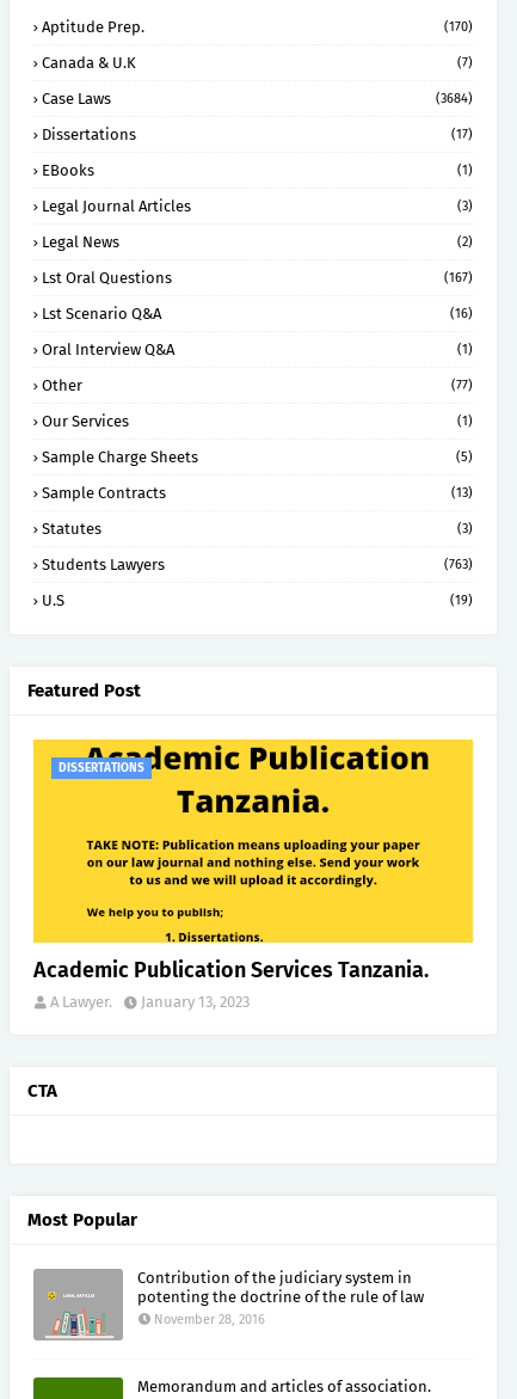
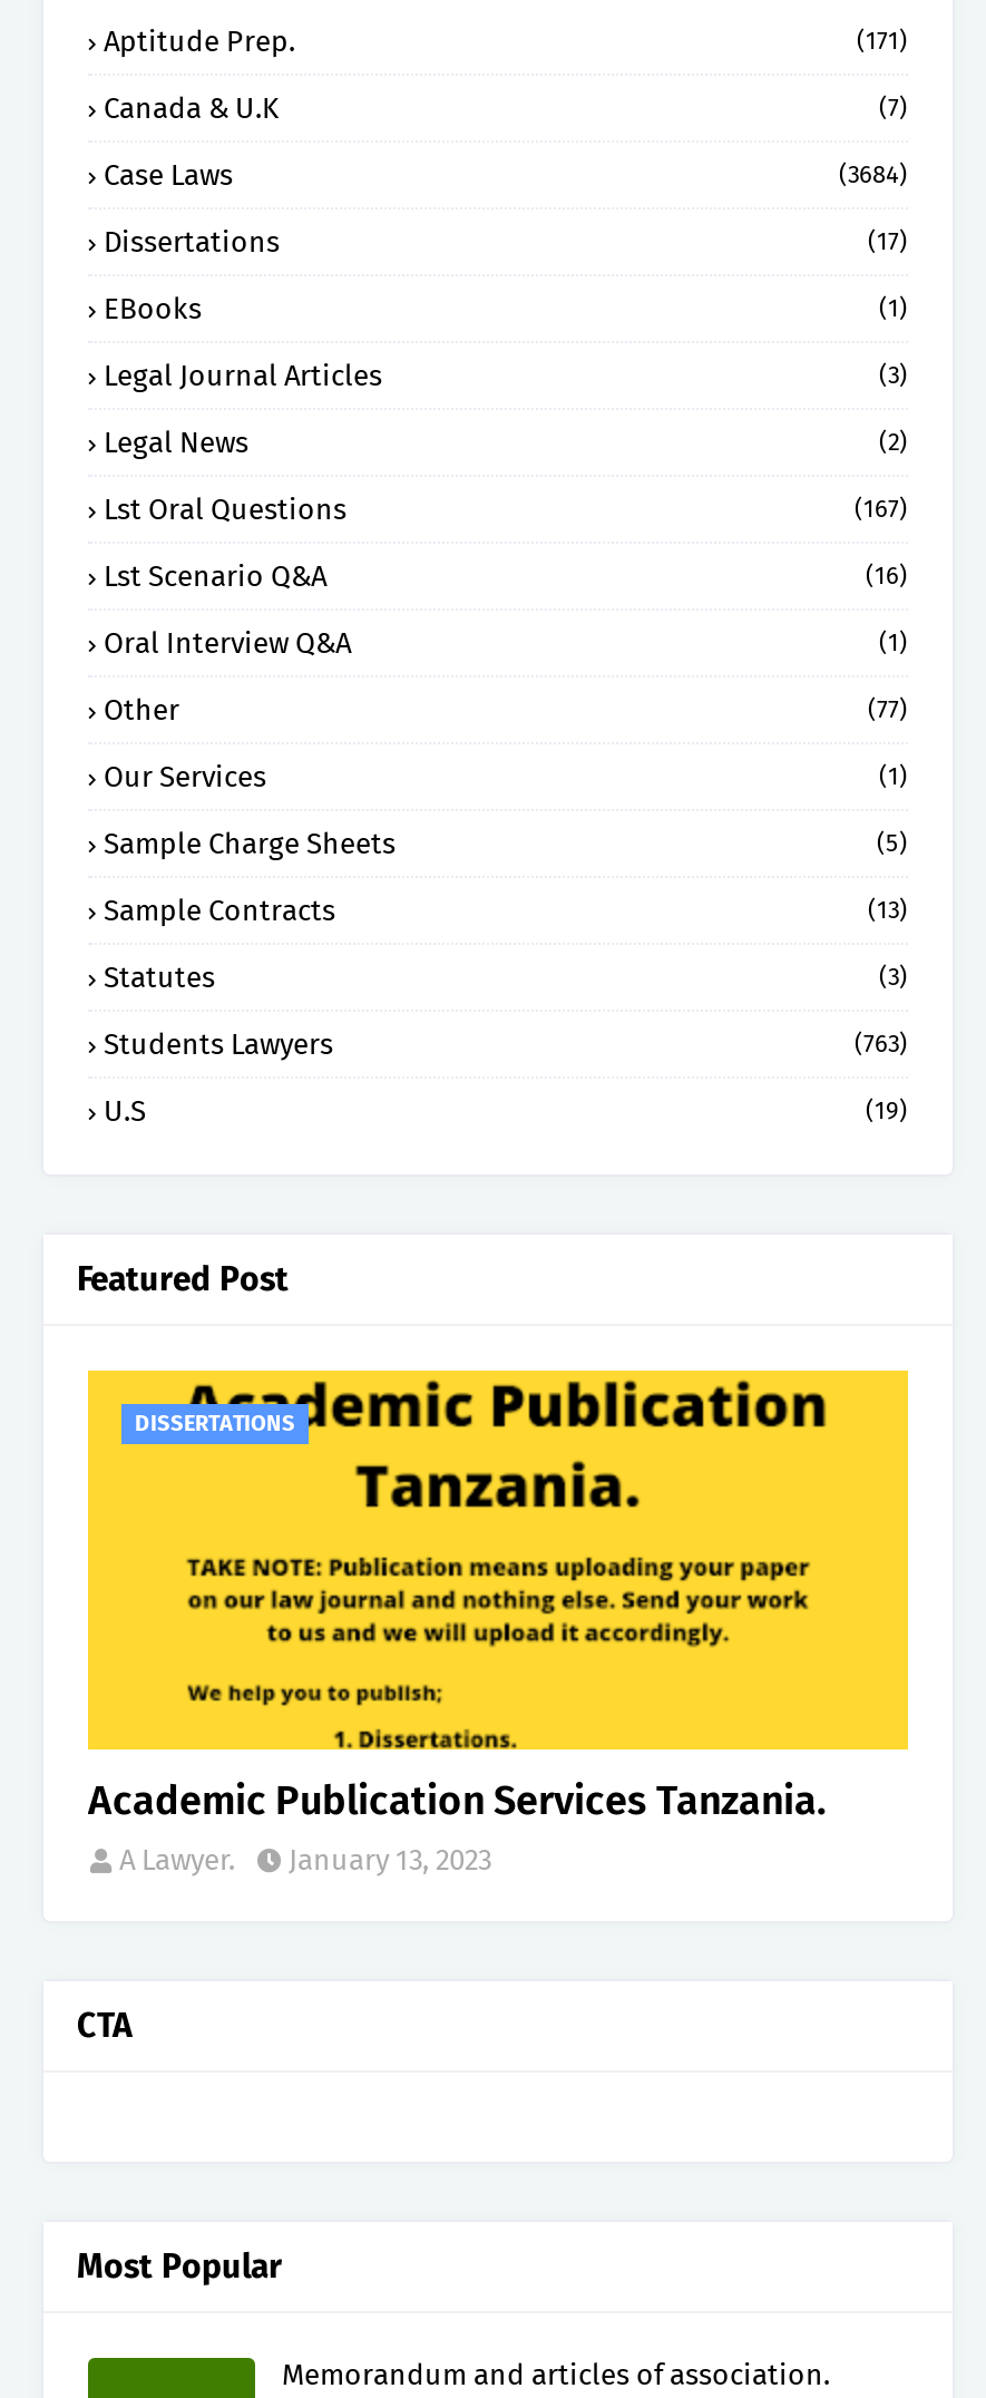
- (170)
+ (171)

- [image]
- Contribution of the judiciary system in
- potenting the doctrine of the rule of law
- November 28, 2016
